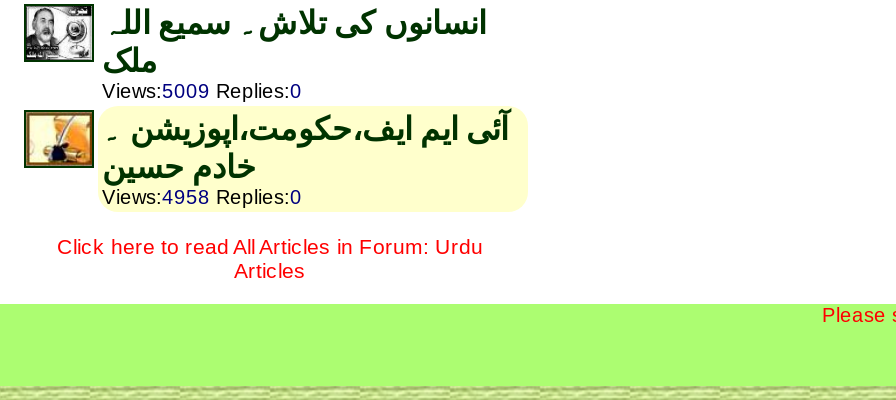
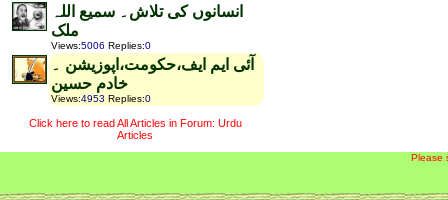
- Views:5009 Replies:0
+ Views:5006 Replies:0

- Views:4958 Replies:0
+ Views:4953 Replies:0
